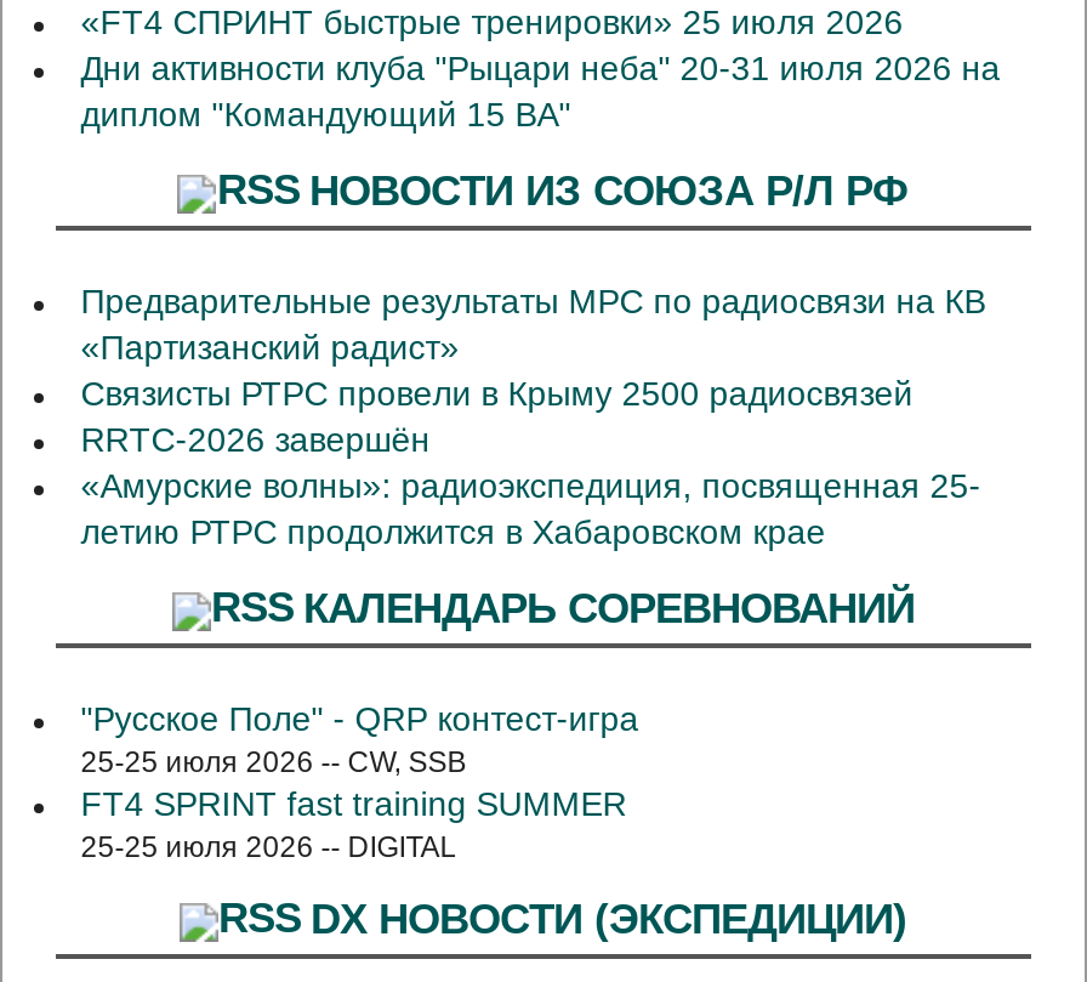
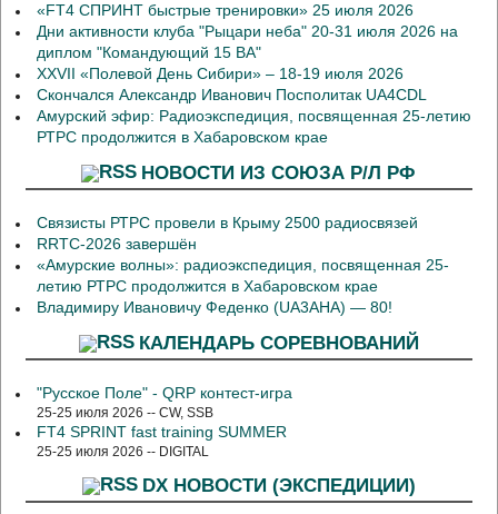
+ XXVII «Полевой День Сибири» – 18-19 июля 2026
+ Скончался Александр Иванович Посполитак UA4CDL
+ Амурский эфир: Радиоэкспедиция, посвященная 25-летию
+ РТРС продолжится в Хабаровском крае

moved down: НОВОСТИ ИЗ СОЮЗА Р/Л РФ

- Предварительные результаты МРС по радиосвязи на КВ
- «Партизанский радист»

+ Владимиру Ивановичу Феденко (UA3AHA) — 80!
